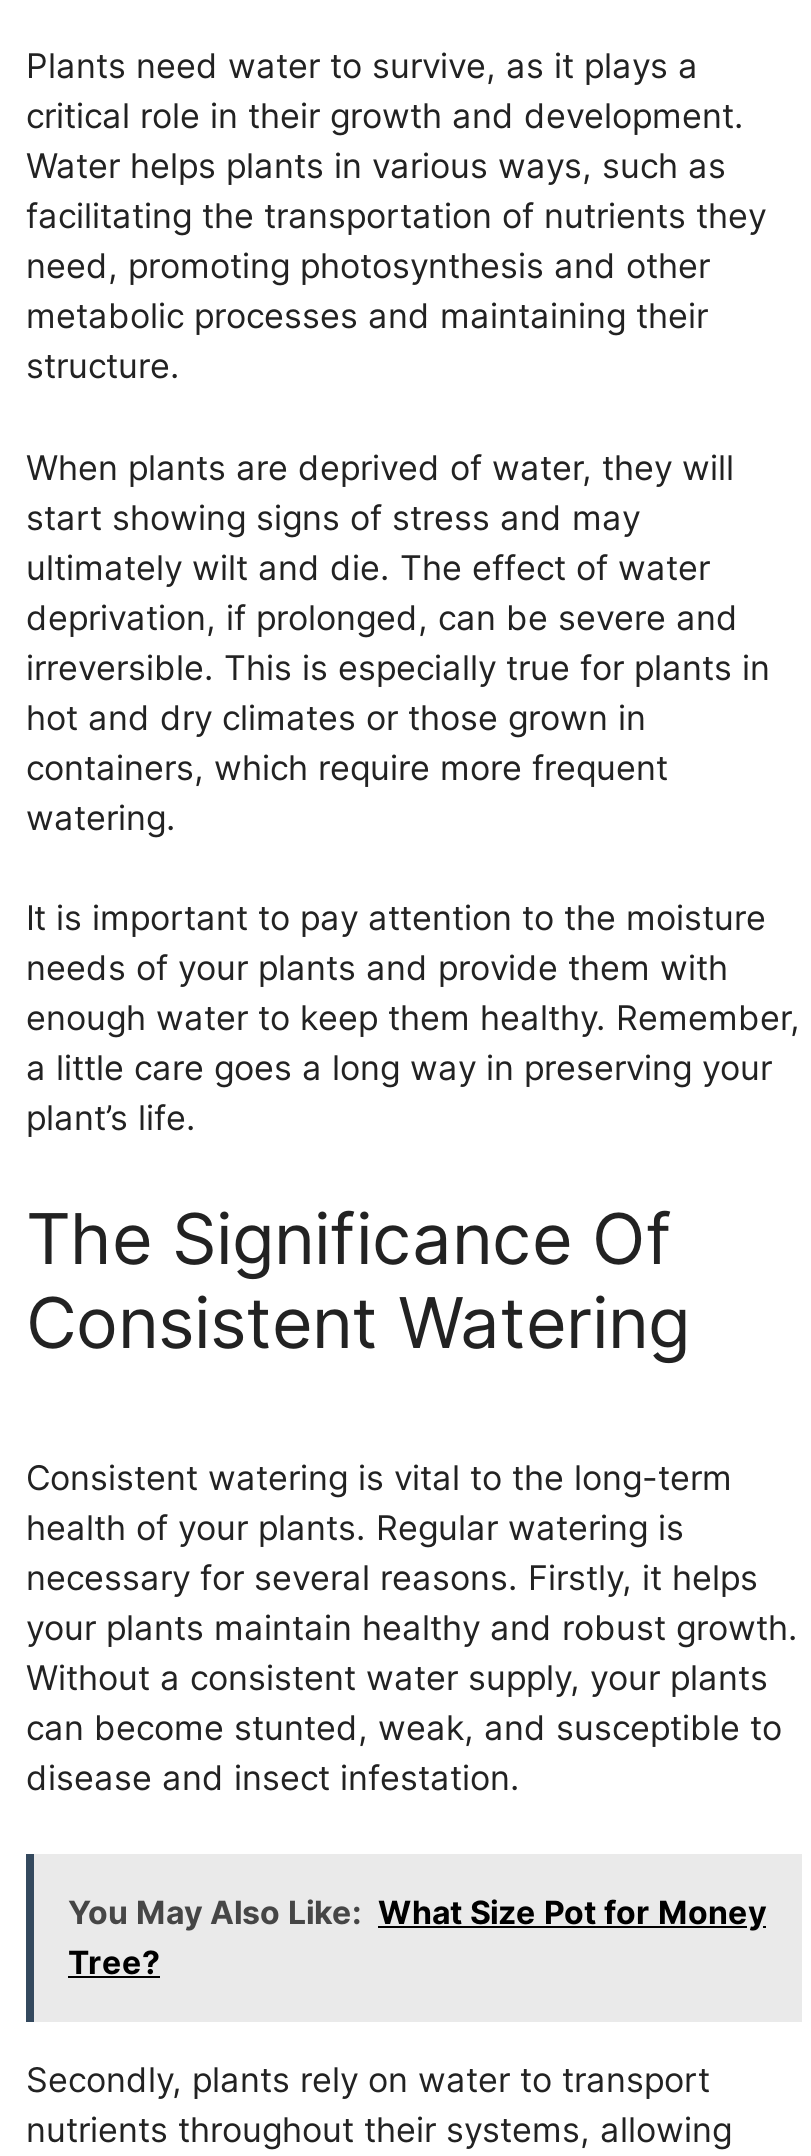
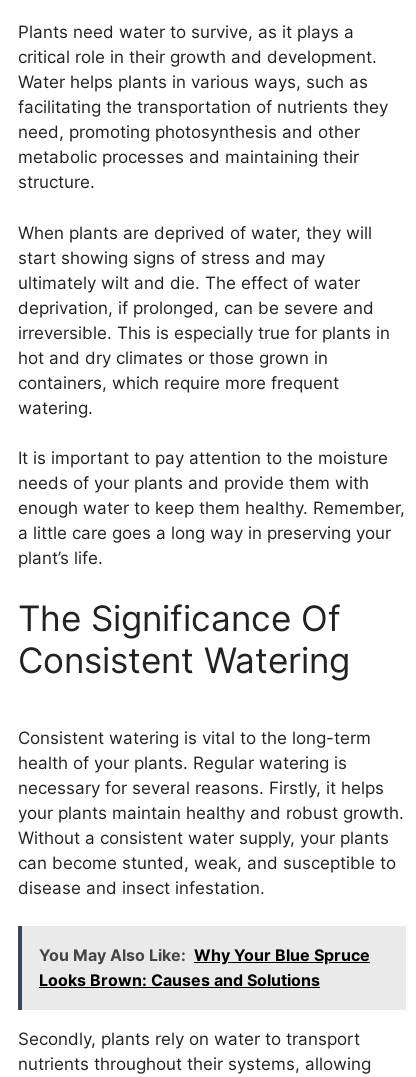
- You May Also Like: What Size Pot for Money
- Tree?
+ You May Also Like: Why Your Blue Spruce
+ Looks Brown: Causes and Solutions
